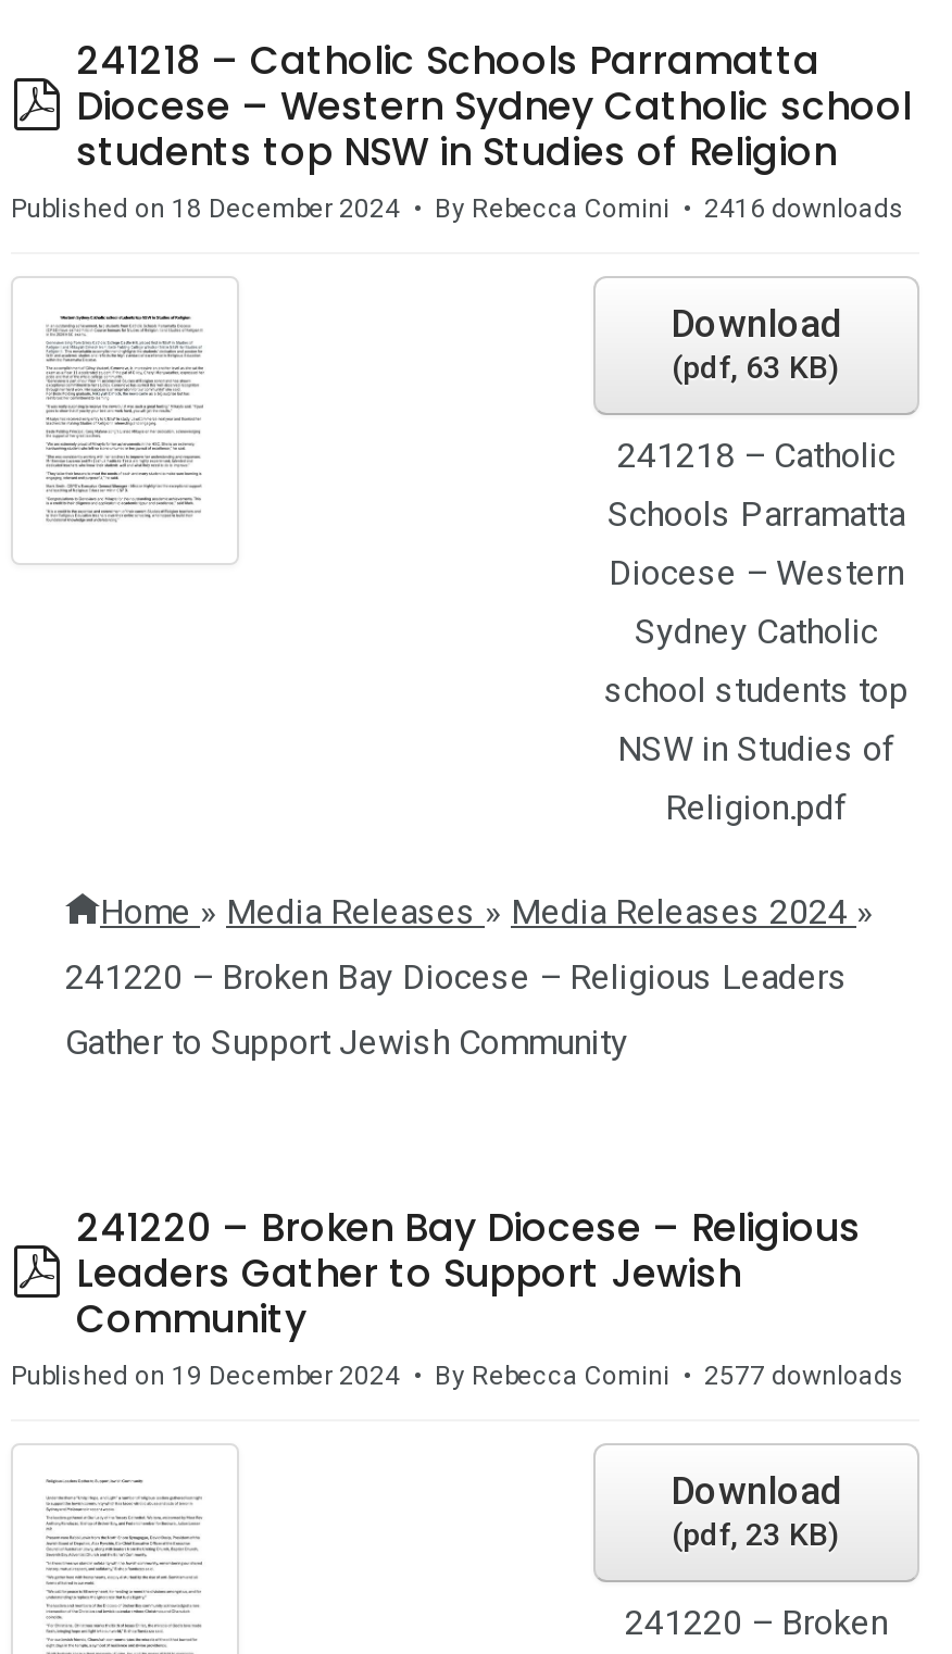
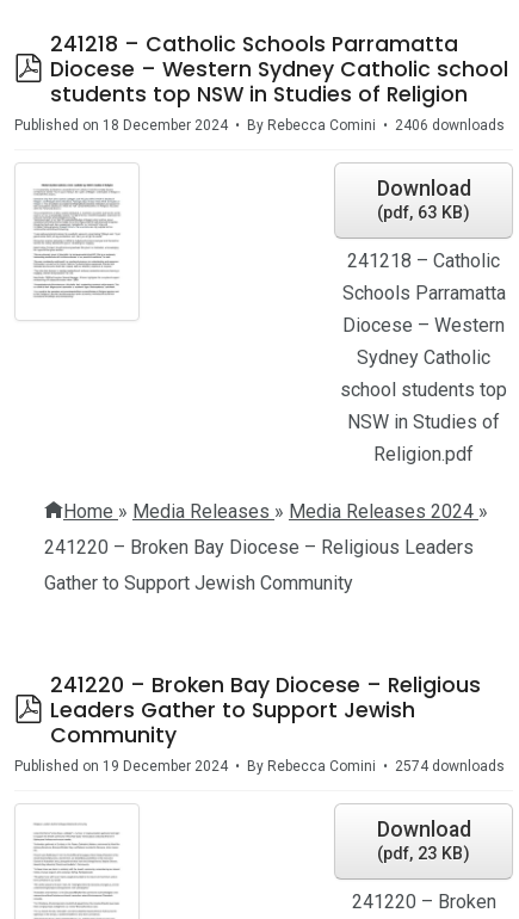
- 2416 downloads
+ 2406 downloads

- 2577 downloads
+ 2574 downloads
